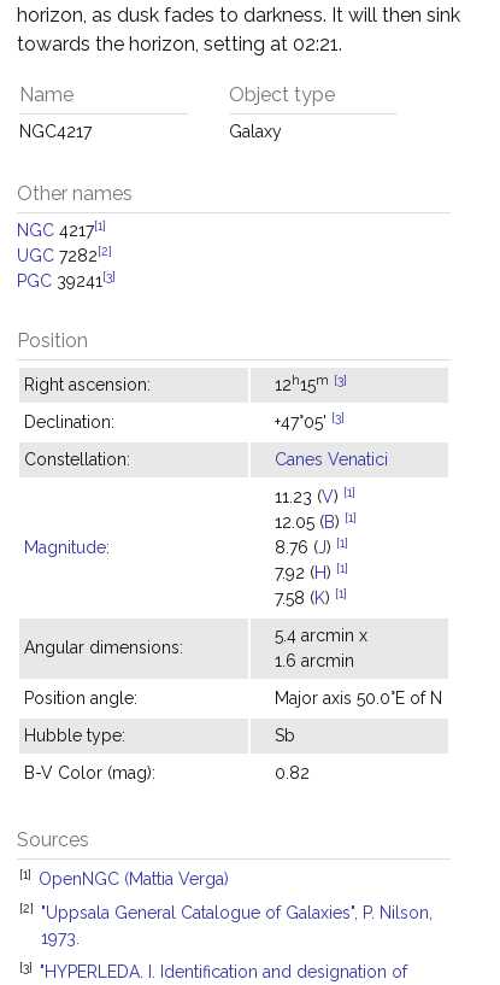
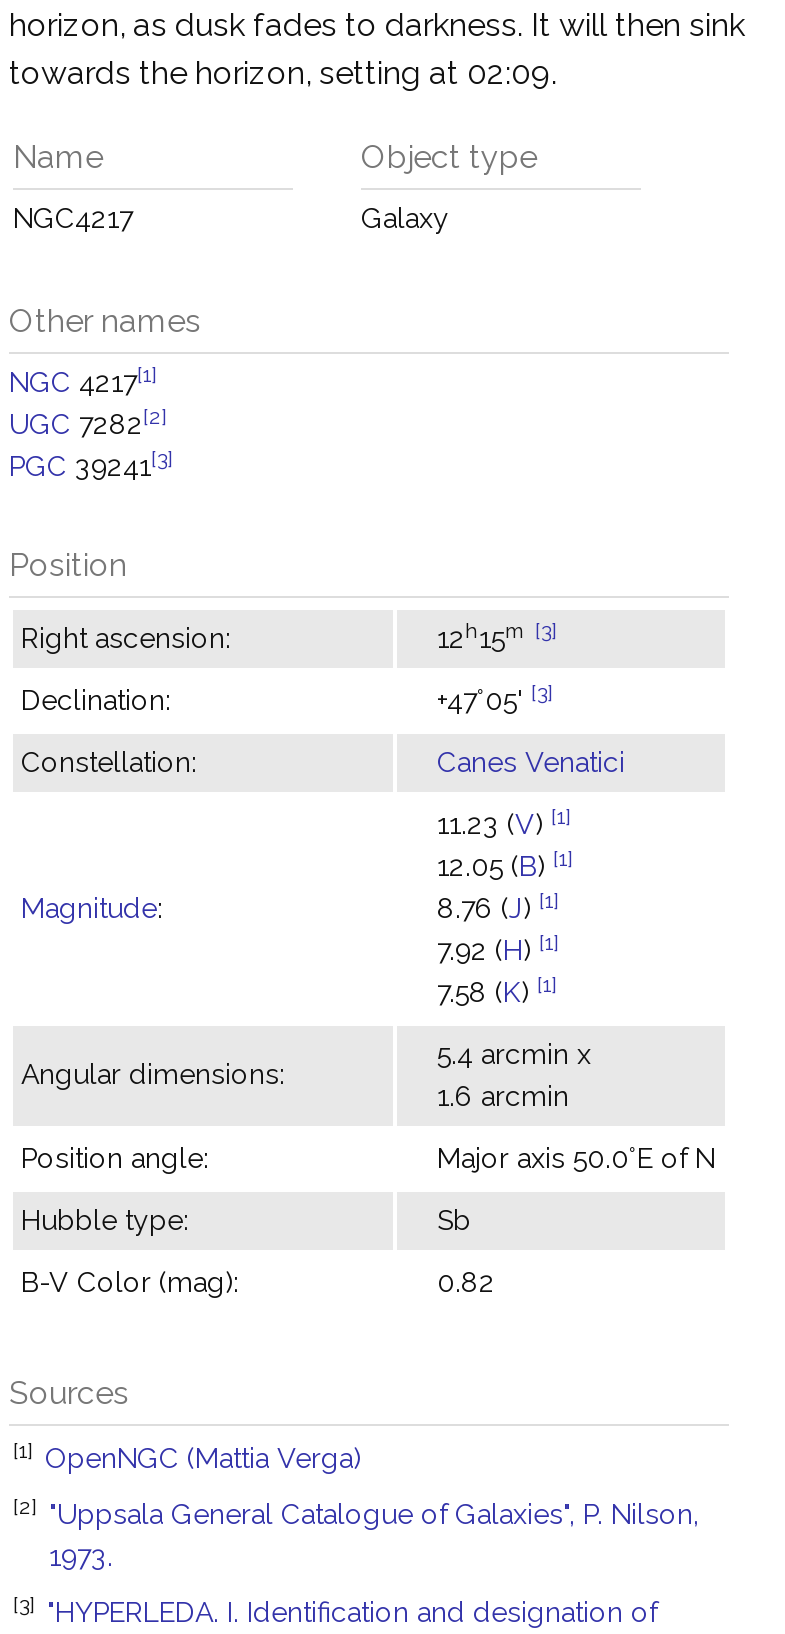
- towards the horizon, setting at 02:21.
+ towards the horizon, setting at 02:09.
